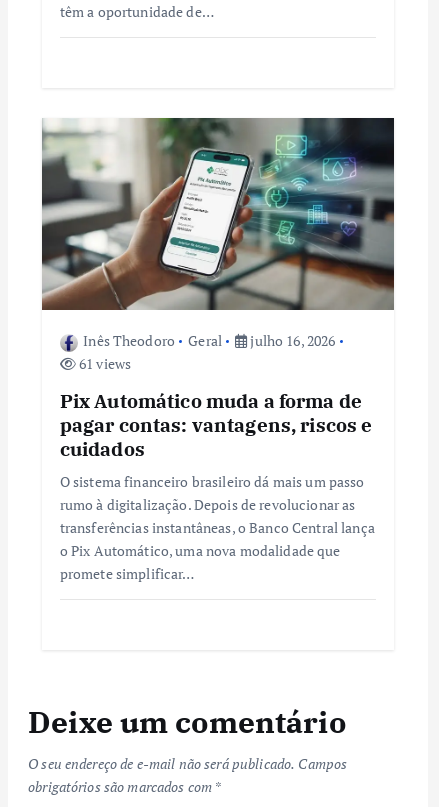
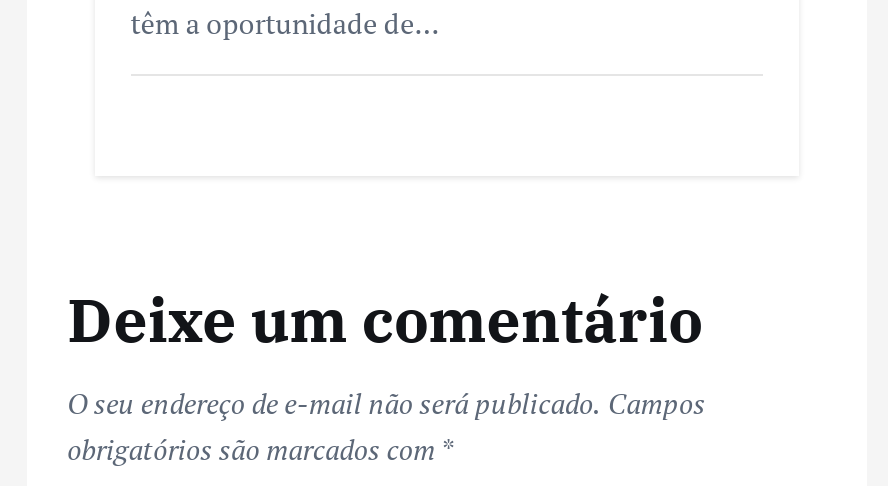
- [image]
- Inês Theodoro
- Geral
- julho 16, 2026
- 61 views
- Pix Automático muda a forma de
- pagar contas: vantagens, riscos e
- cuidados
- O sistema financeiro brasileiro dá mais um passo
- rumo à digitalização. Depois de revolucionar as
- transferências instantâneas, o Banco Central lança
- o Pix Automático, uma nova modalidade que
- promete simplificar…
